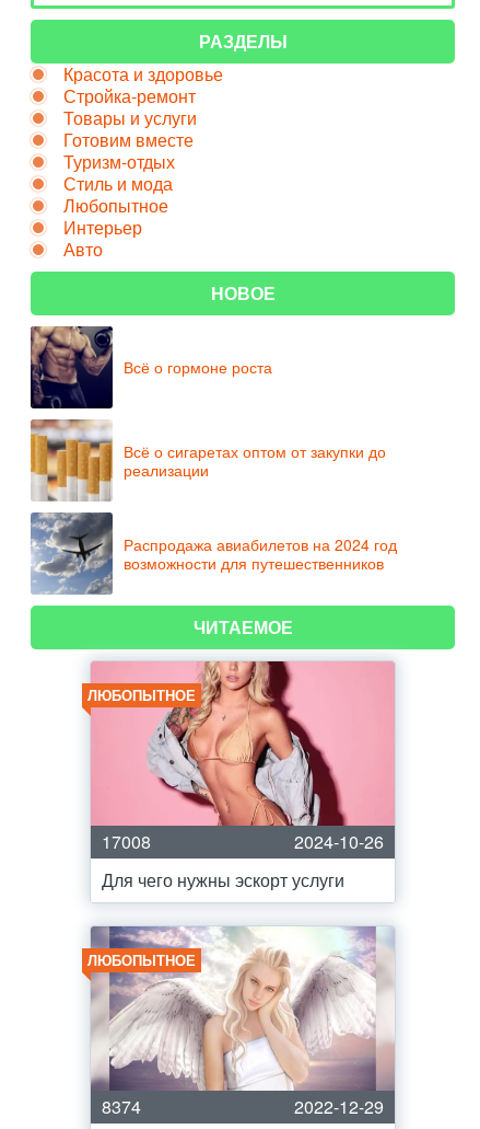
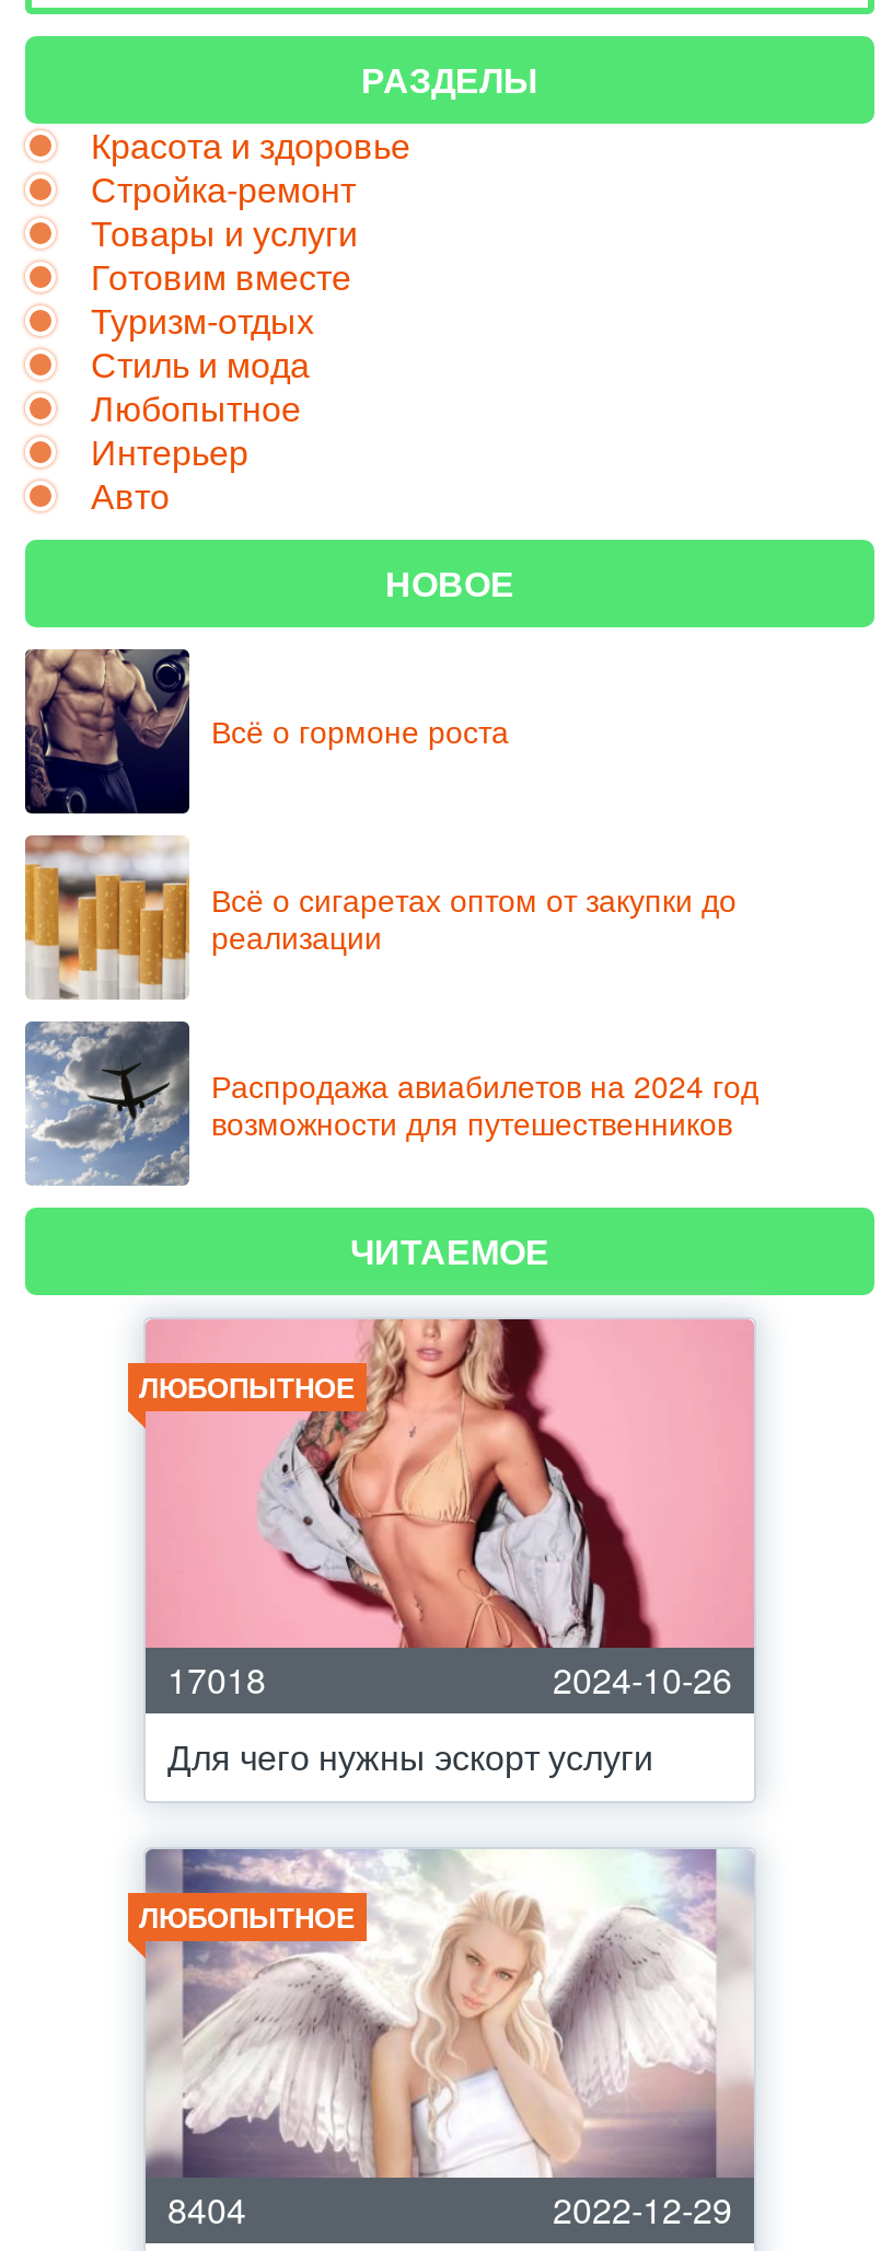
- 17008
+ 17018

- 8374
+ 8404
